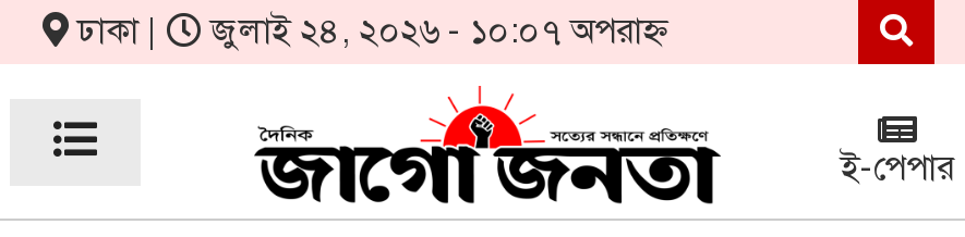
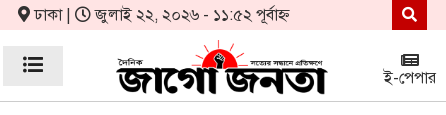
- জুলাই ২৪, ২০২৬ - ১০:০৭ অপরাহ্ন
+ জুলাই ২২, ২০২৬ - ১১:৫২ পূর্বাহ্ন
